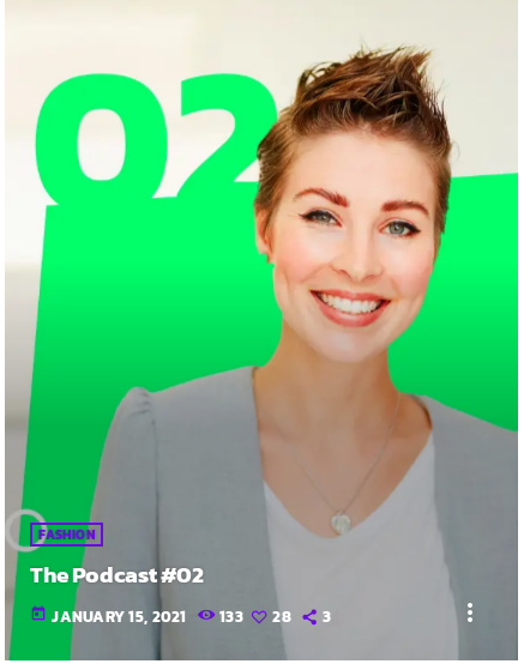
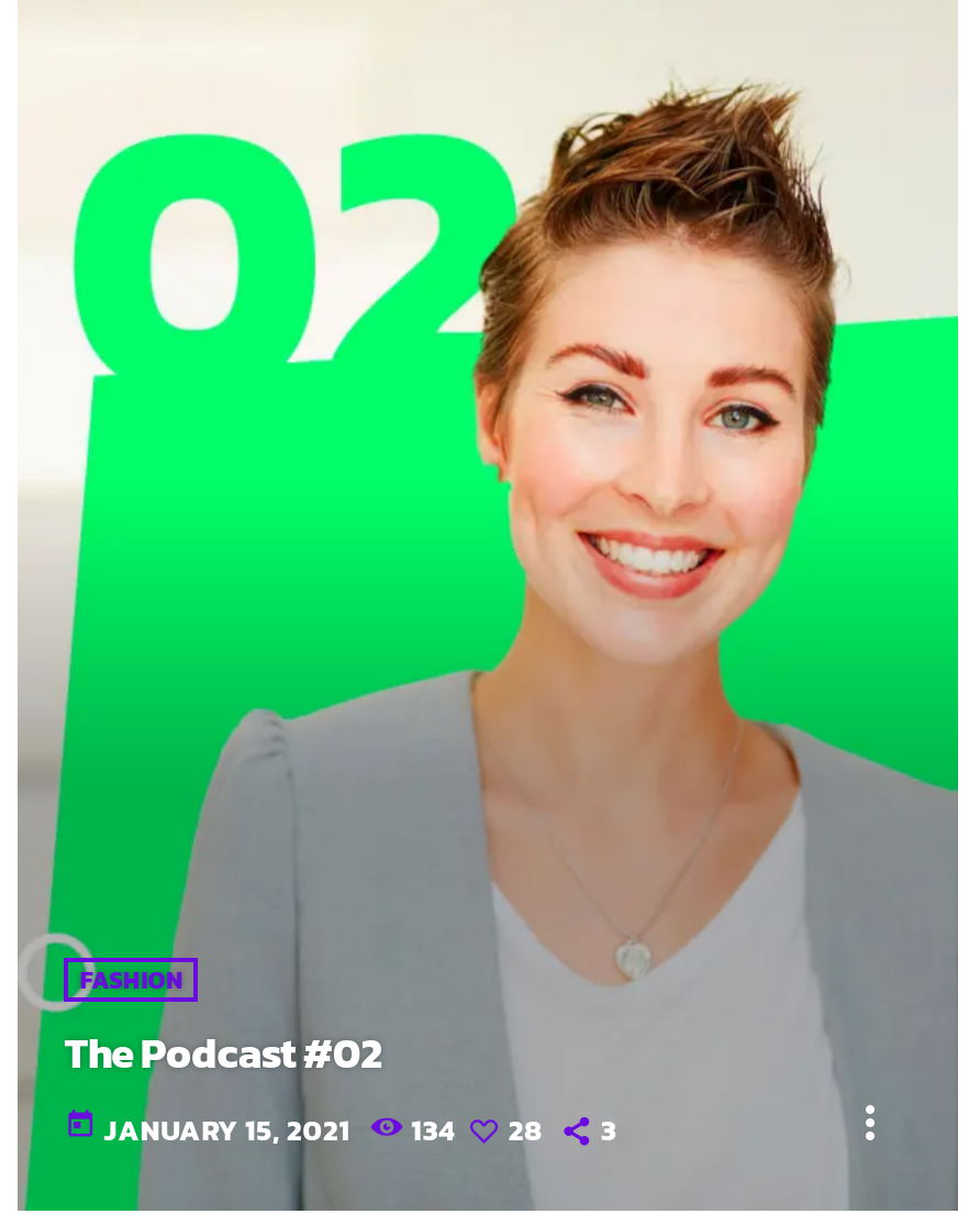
- 133
+ 134
